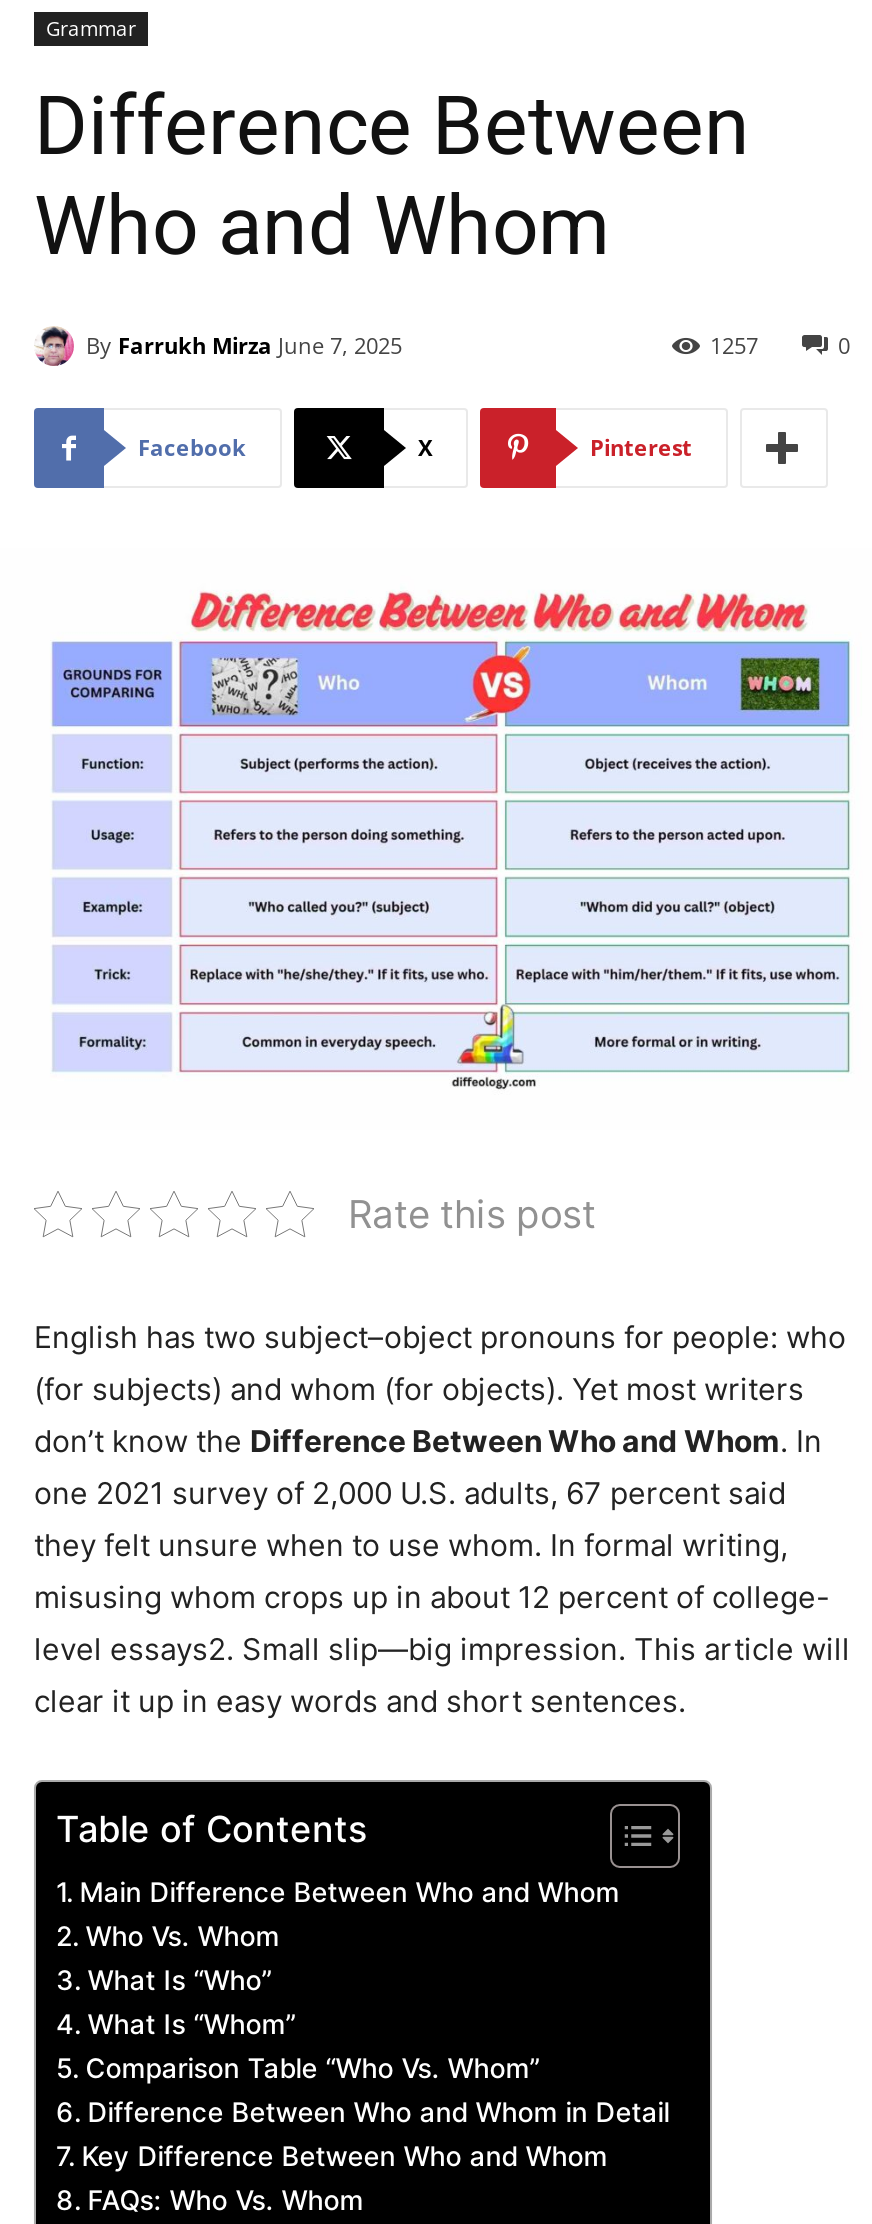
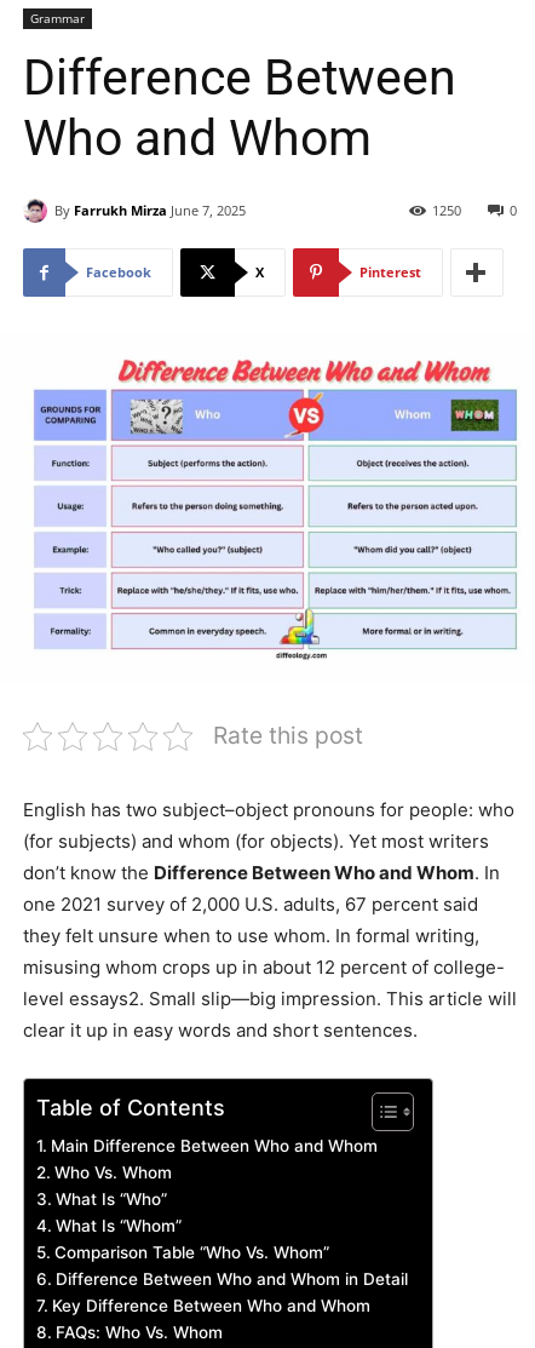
- 1257
+ 1250
